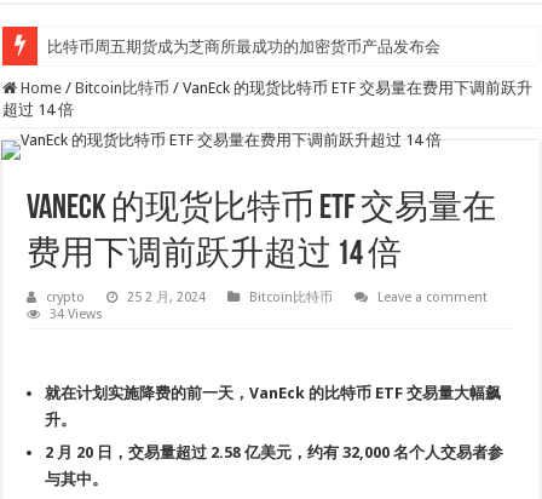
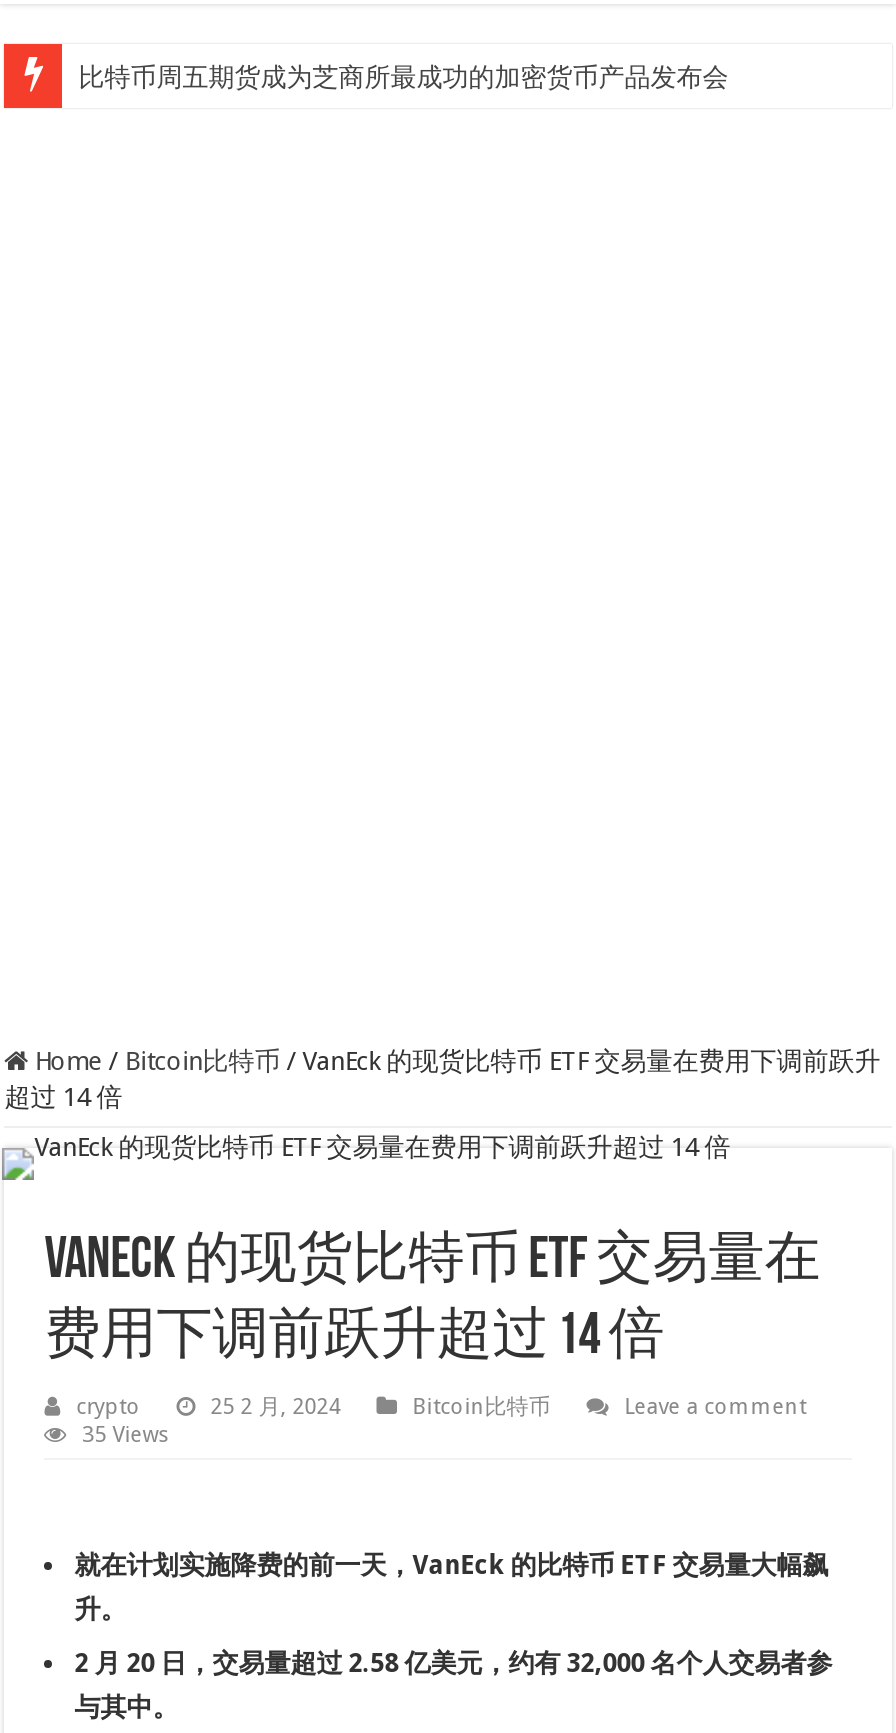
- 34 Views
+ 35 Views
